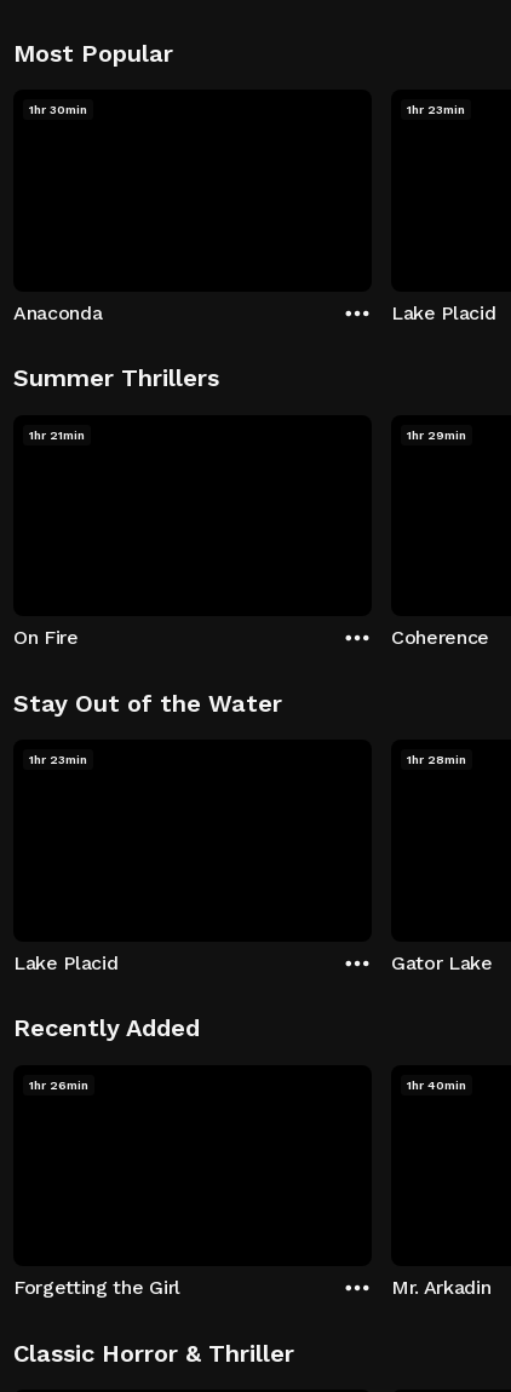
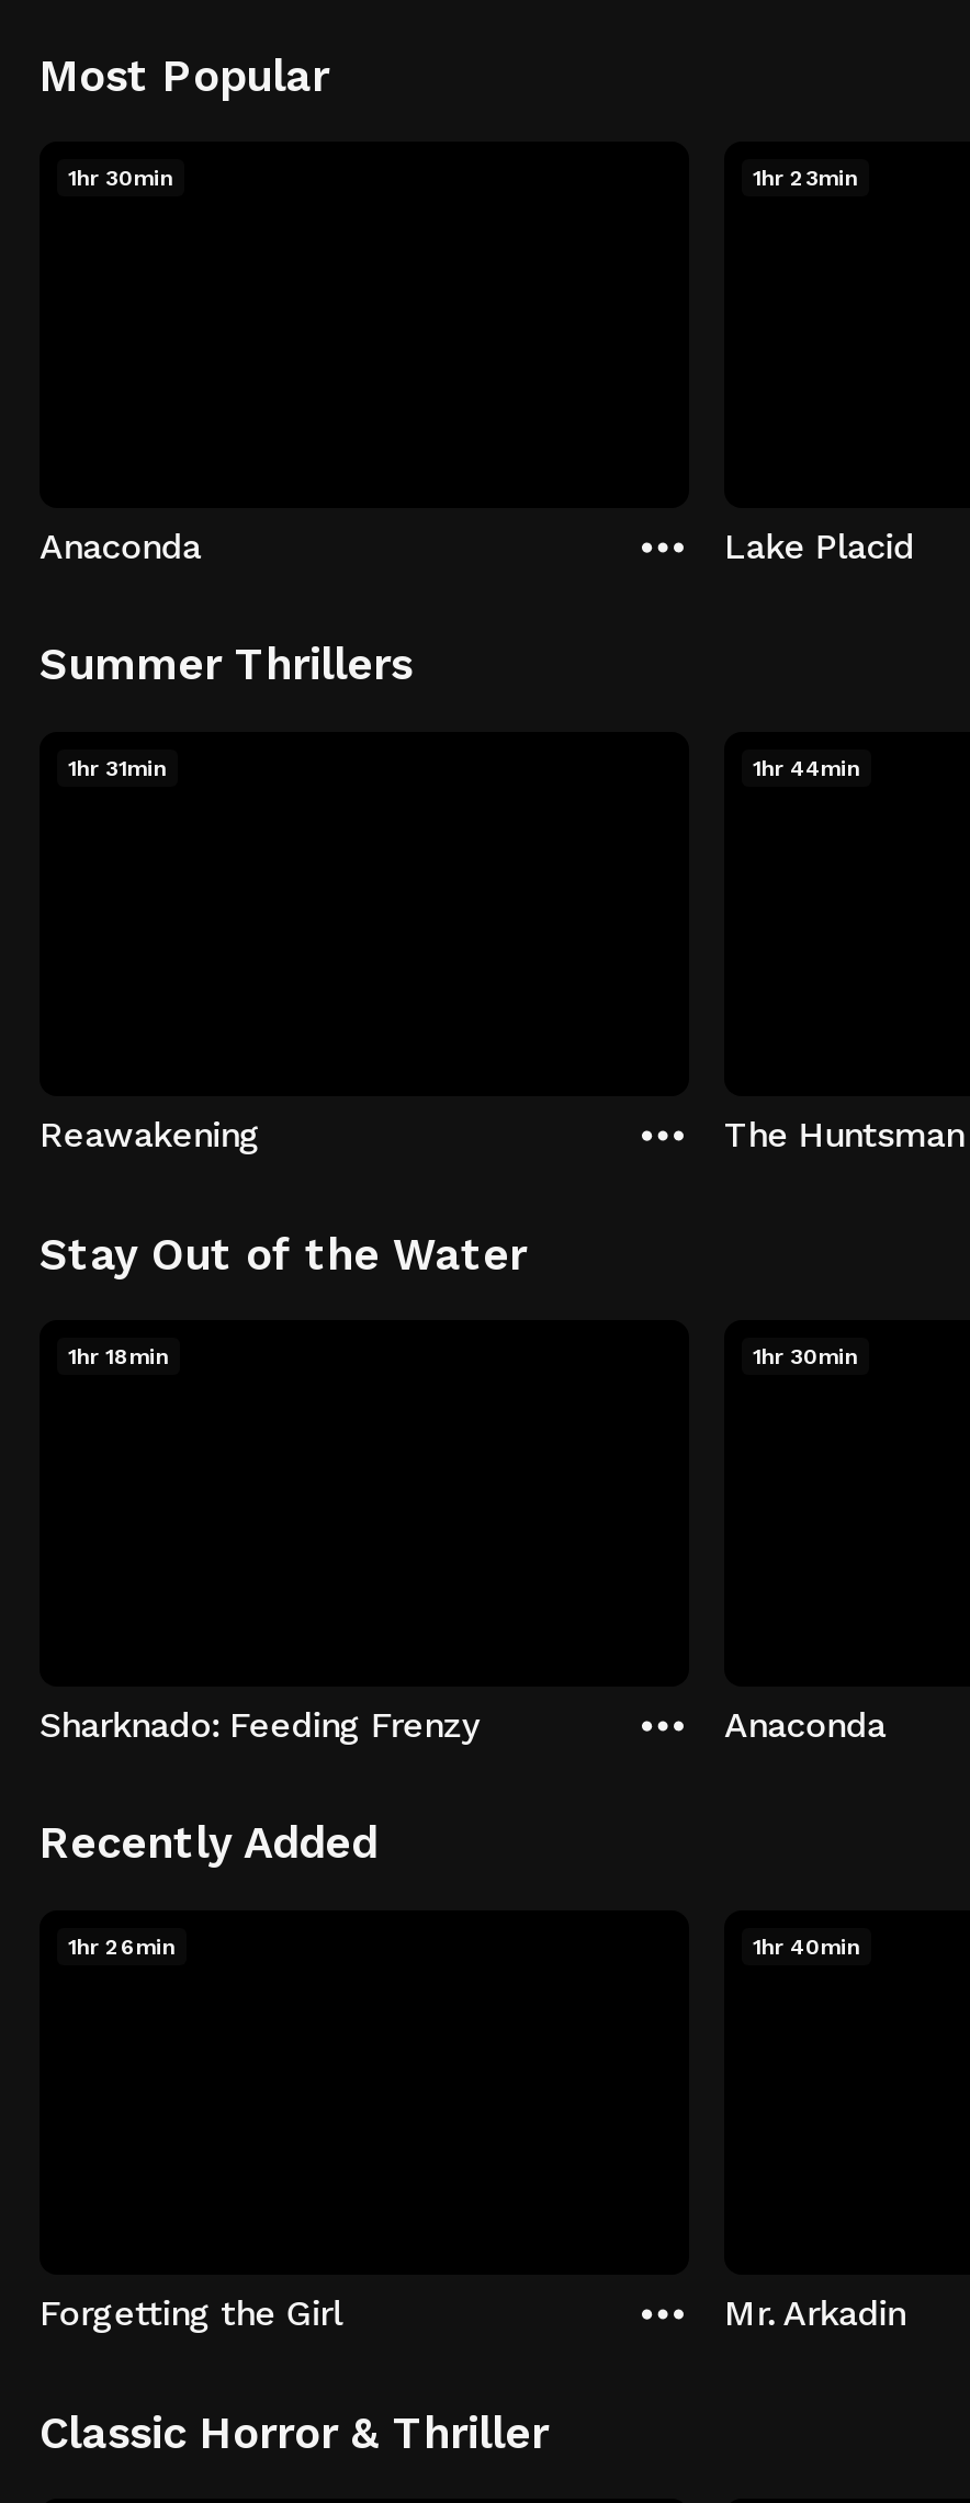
- 1hr 21min
+ 1hr 31min

- 1hr 29min
+ 1hr 44min

- On Fire
+ Reawakening

- Coherence
+ The Huntsman

- 1hr 23min
+ 1hr 18min

- 1hr 28min
+ 1hr 30min

- Lake Placid
+ Sharknado: Feeding Frenzy

- Gator Lake
+ Anaconda
